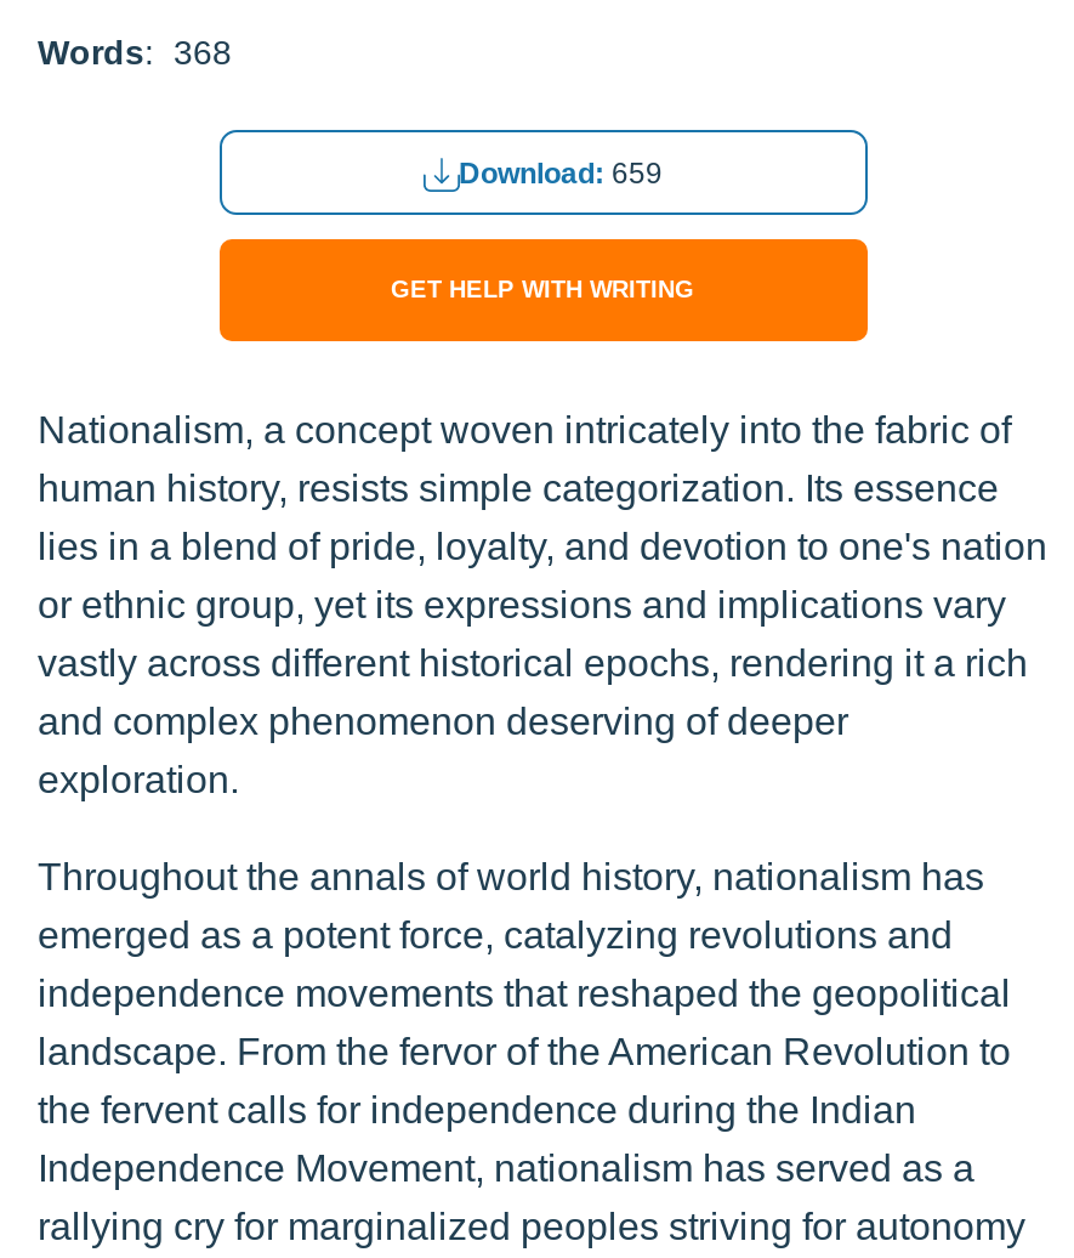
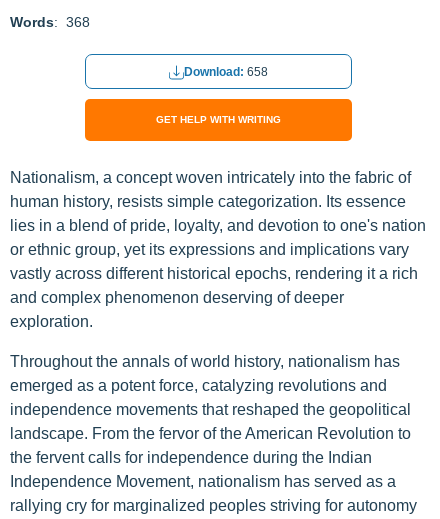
- Download: 659
+ Download: 658
